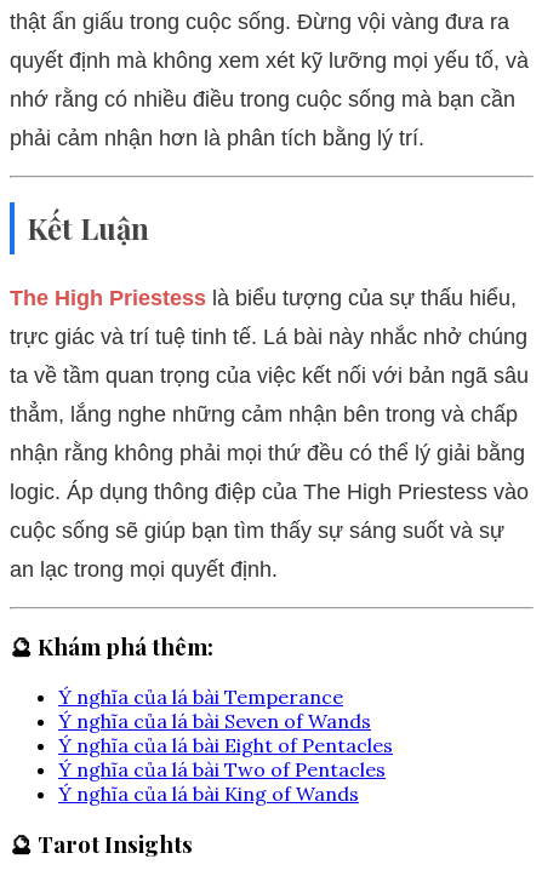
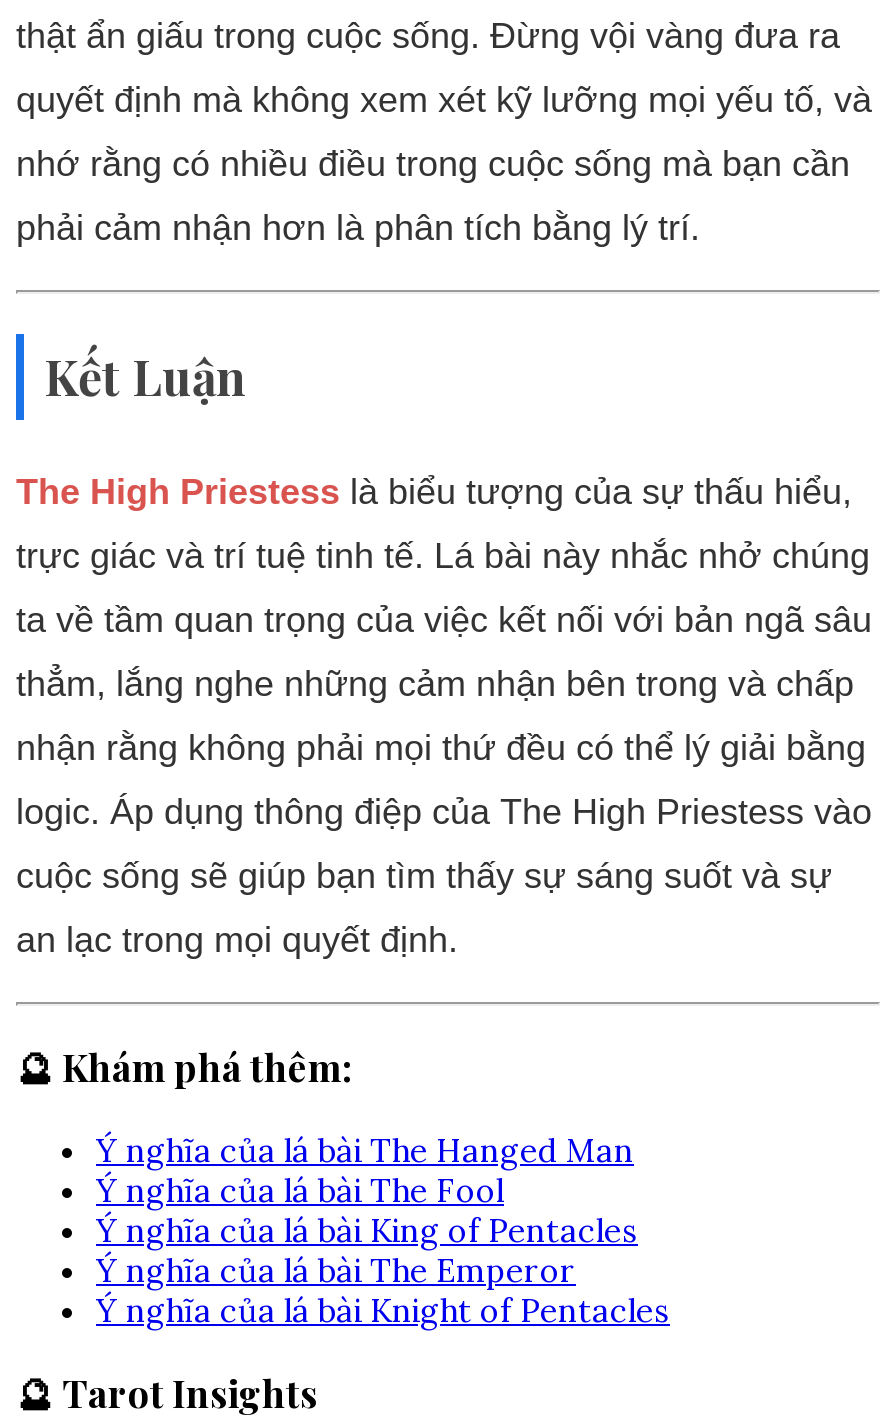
- Ý nghĩa của lá bài Temperance
- Ý nghĩa của lá bài Seven of Wands
- Ý nghĩa của lá bài Eight of Pentacles
- Ý nghĩa của lá bài Two of Pentacles
- Ý nghĩa của lá bài King of Wands
+ Ý nghĩa của lá bài The Hanged Man
+ Ý nghĩa của lá bài The Fool
+ Ý nghĩa của lá bài King of Pentacles
+ Ý nghĩa của lá bài The Emperor
+ Ý nghĩa của lá bài Knight of Pentacles
